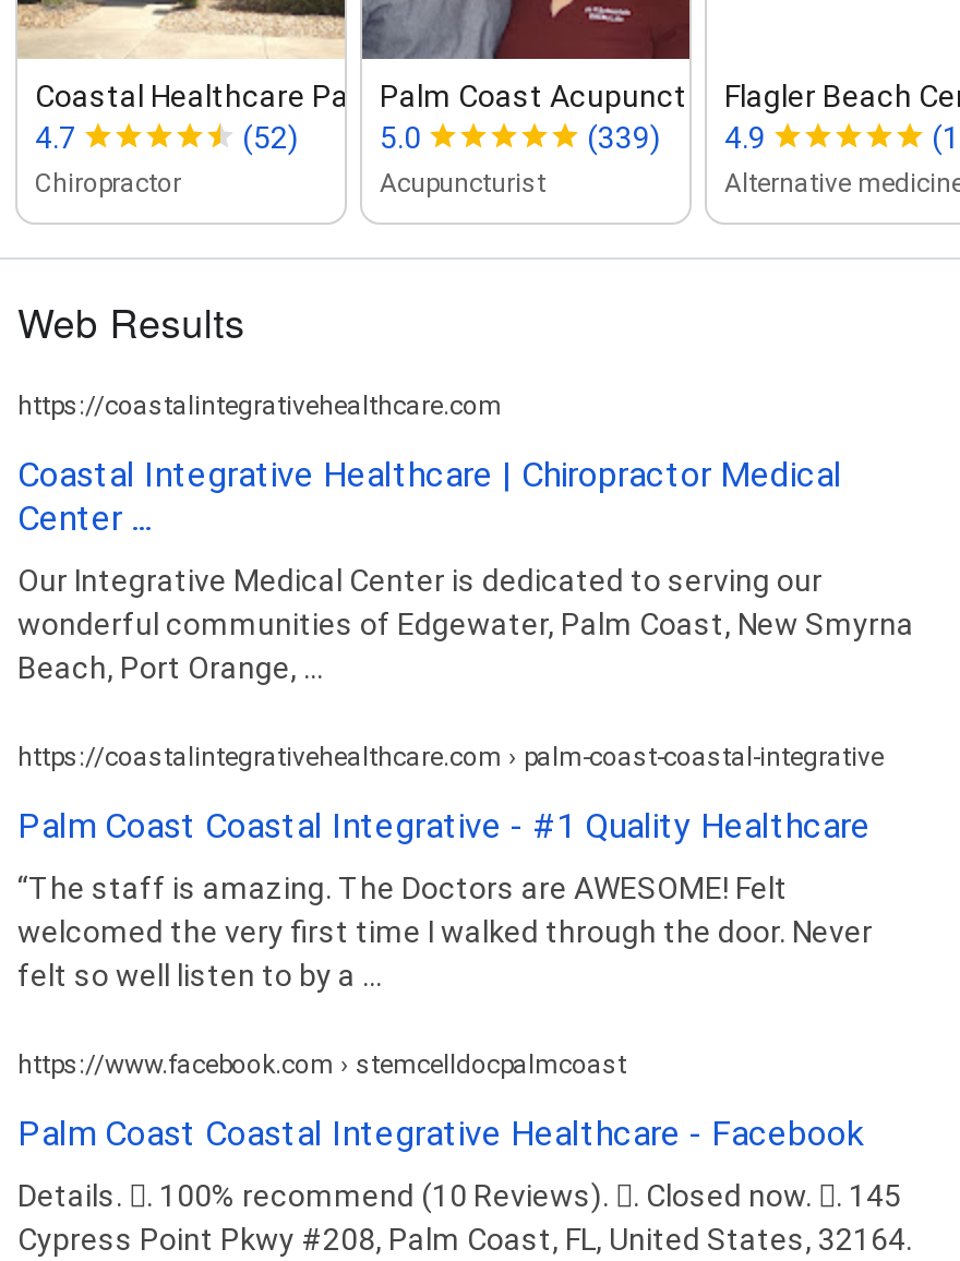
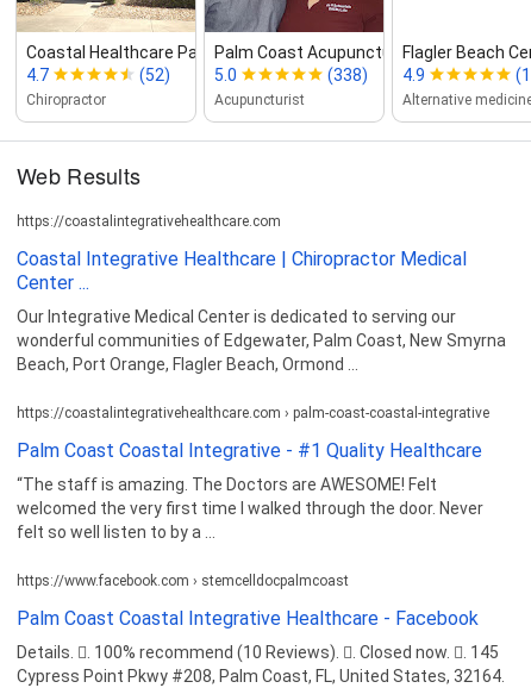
- (339) 4.9
+ (338) 4.9

- Beach, Port Orange, ...
+ Beach, Port Orange, Flagler Beach, Ormond ...
